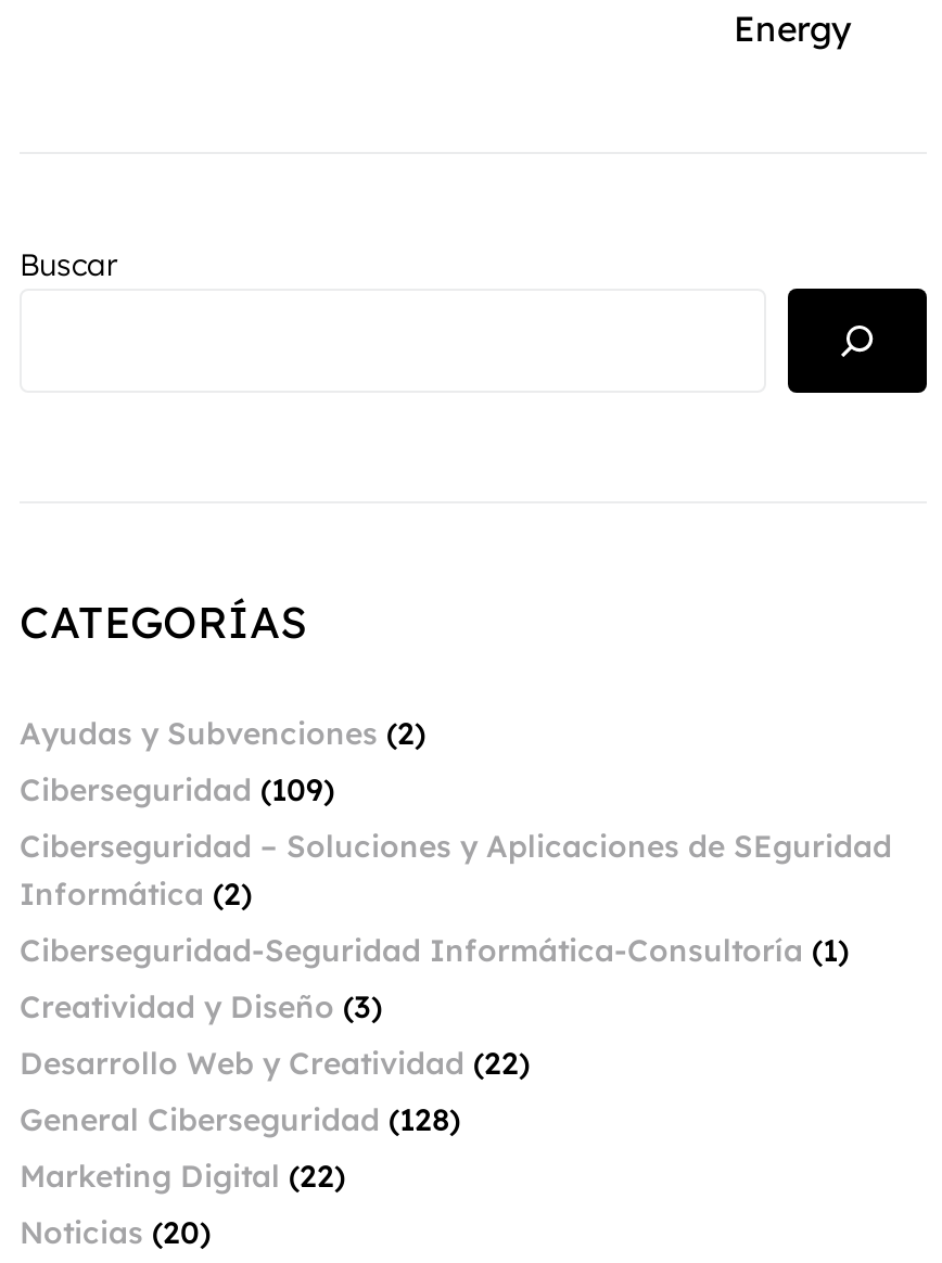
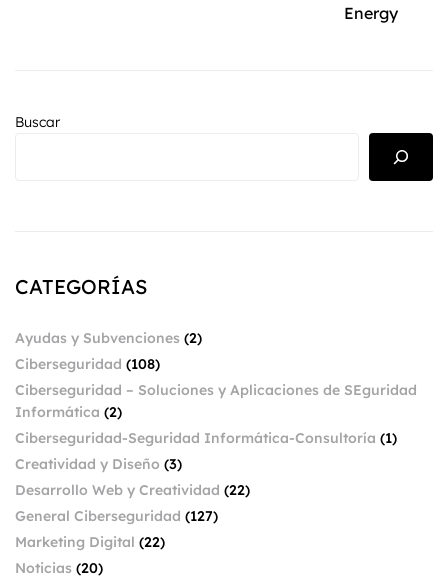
- Ciberseguridad (109)
+ Ciberseguridad (108)

- General Ciberseguridad (128)
+ General Ciberseguridad (127)
